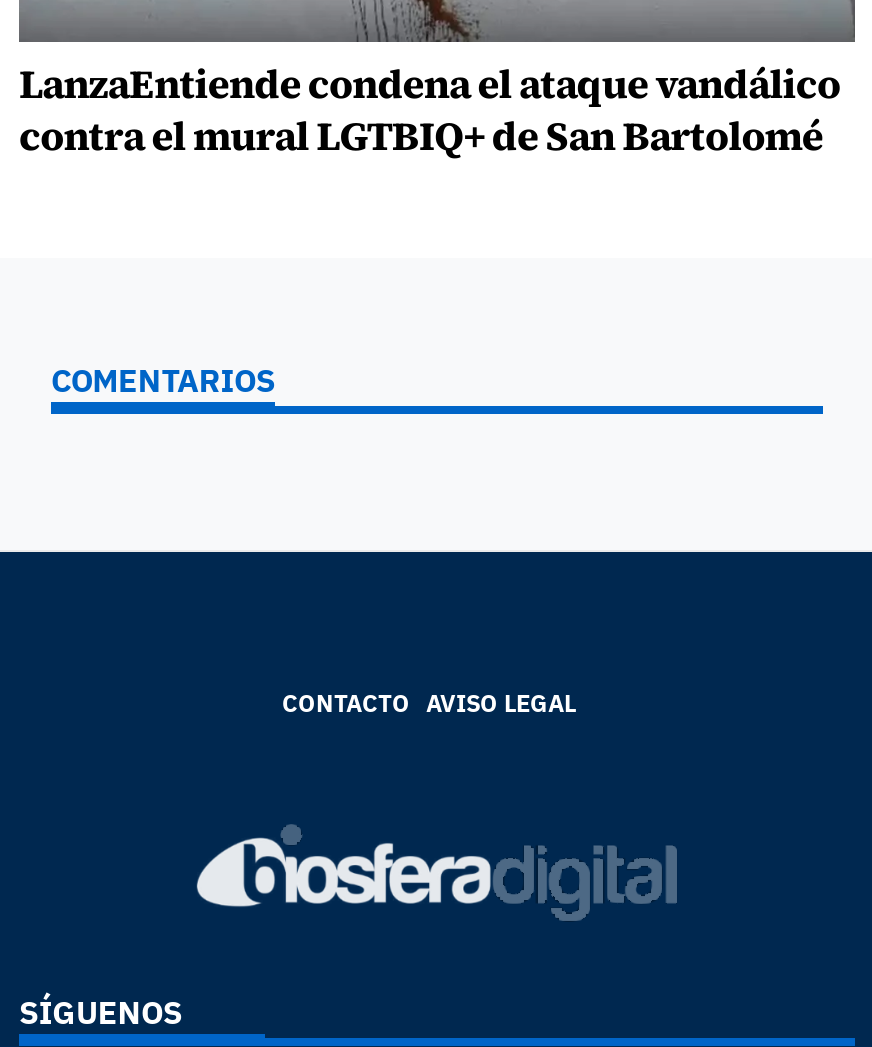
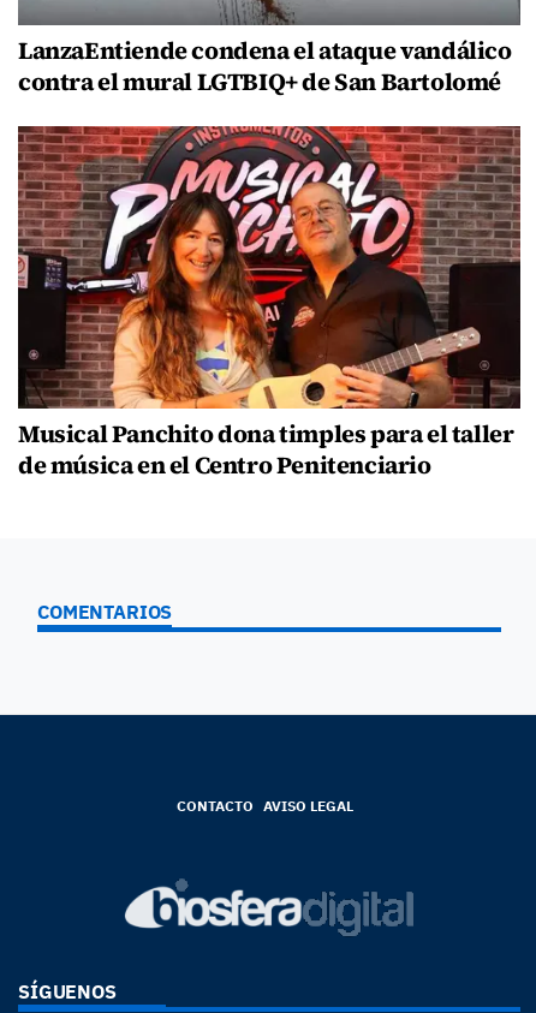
+ [image]
+ Musical Panchito dona timples para el taller
+ de música en el Centro Penitenciario
